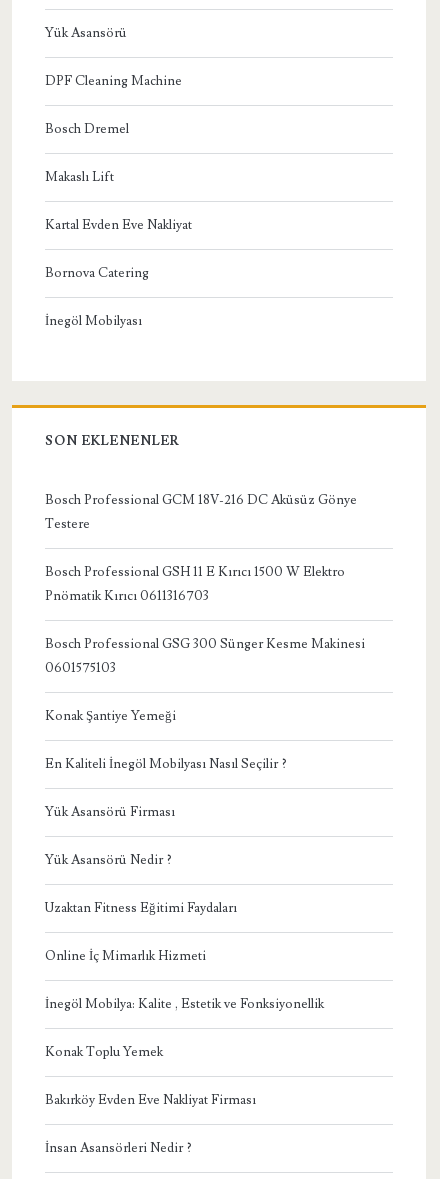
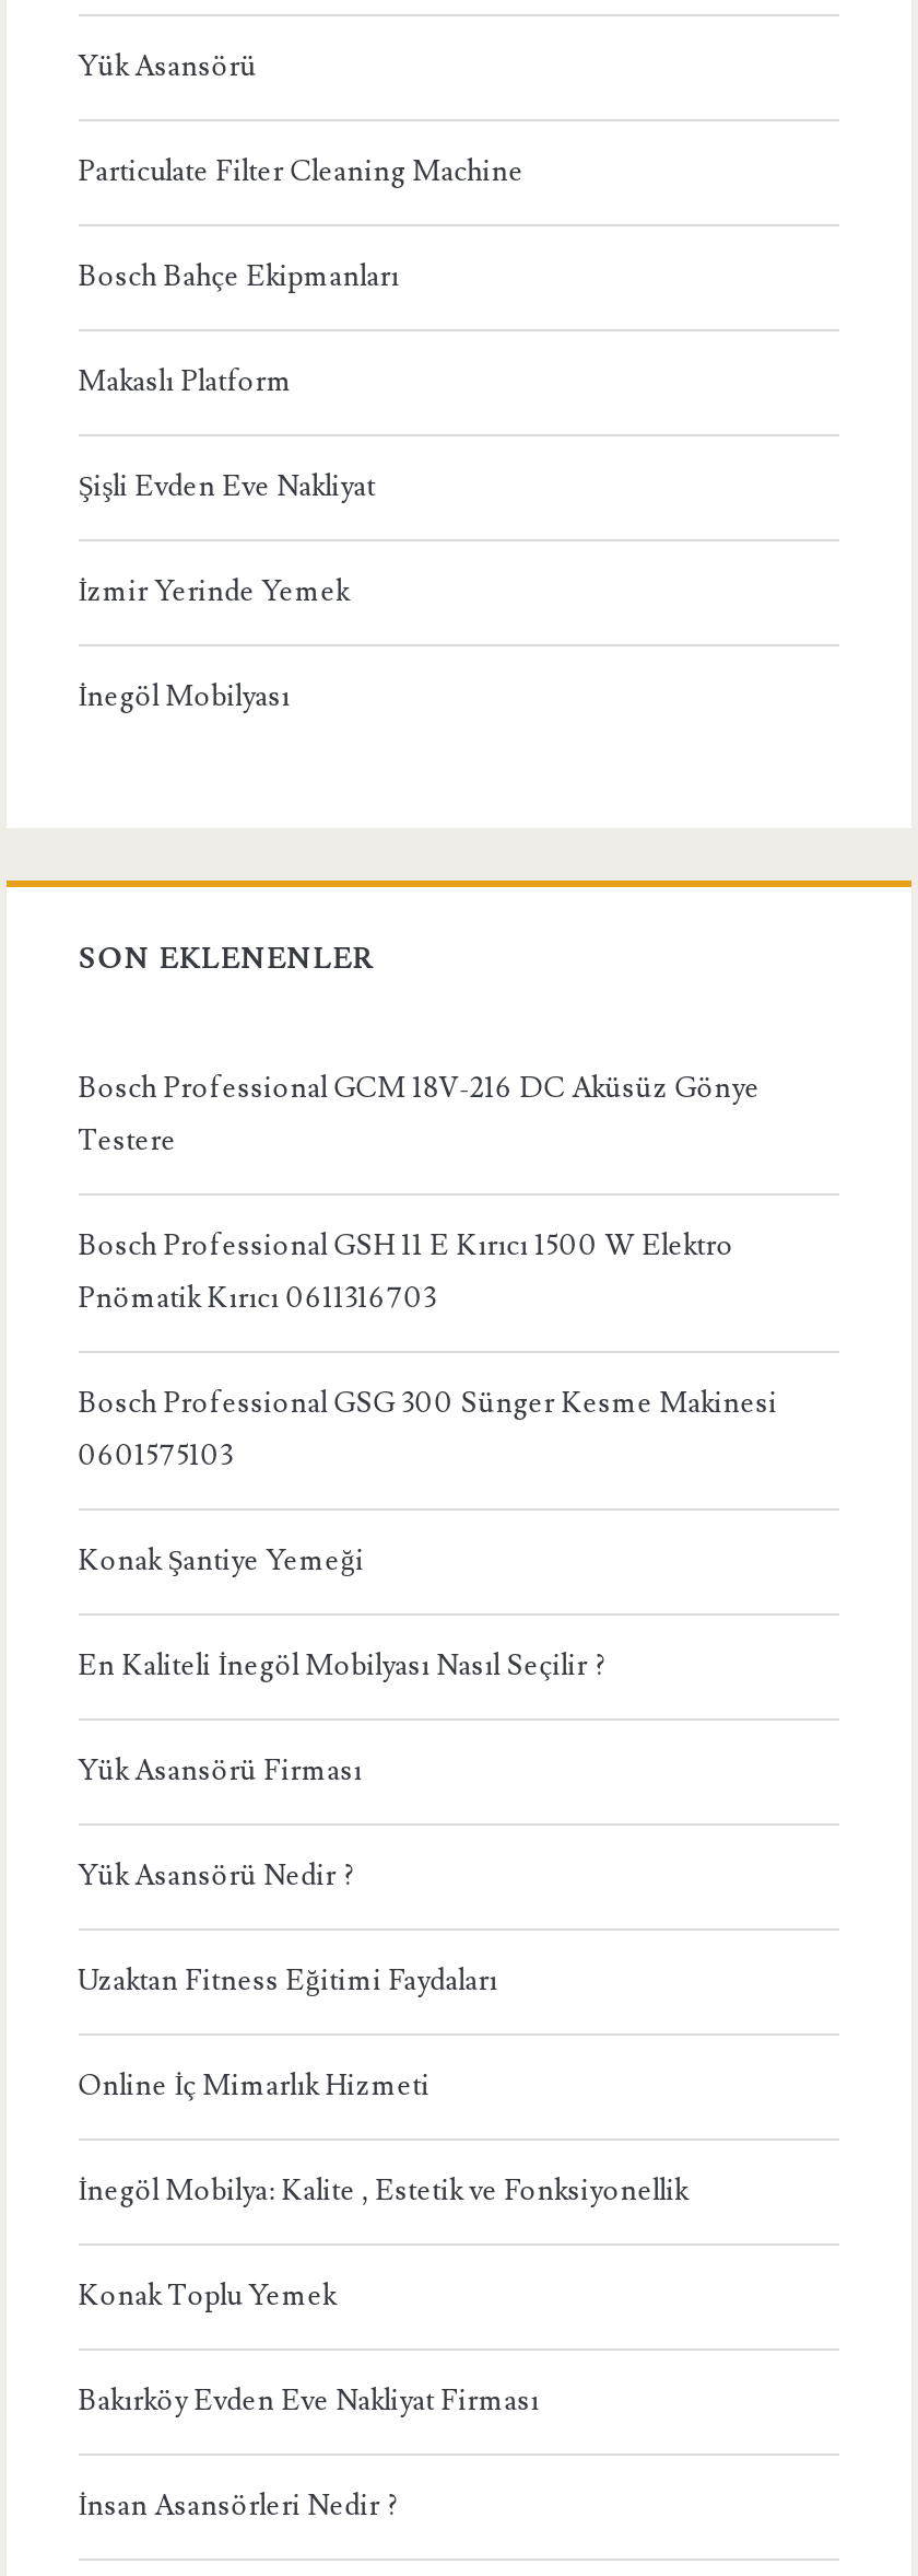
- DPF Cleaning Machine
+ Particulate Filter Cleaning Machine

- Bosch Dremel
+ Bosch Bahçe Ekipmanları

- Makaslı Lift
+ Makaslı Platform

- Kartal Evden Eve Nakliyat
+ Şişli Evden Eve Nakliyat

- Bornova Catering
+ İzmir Yerinde Yemek
